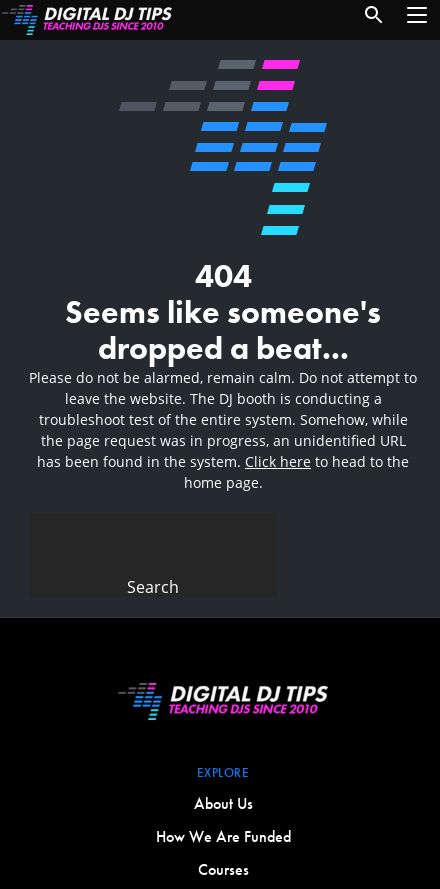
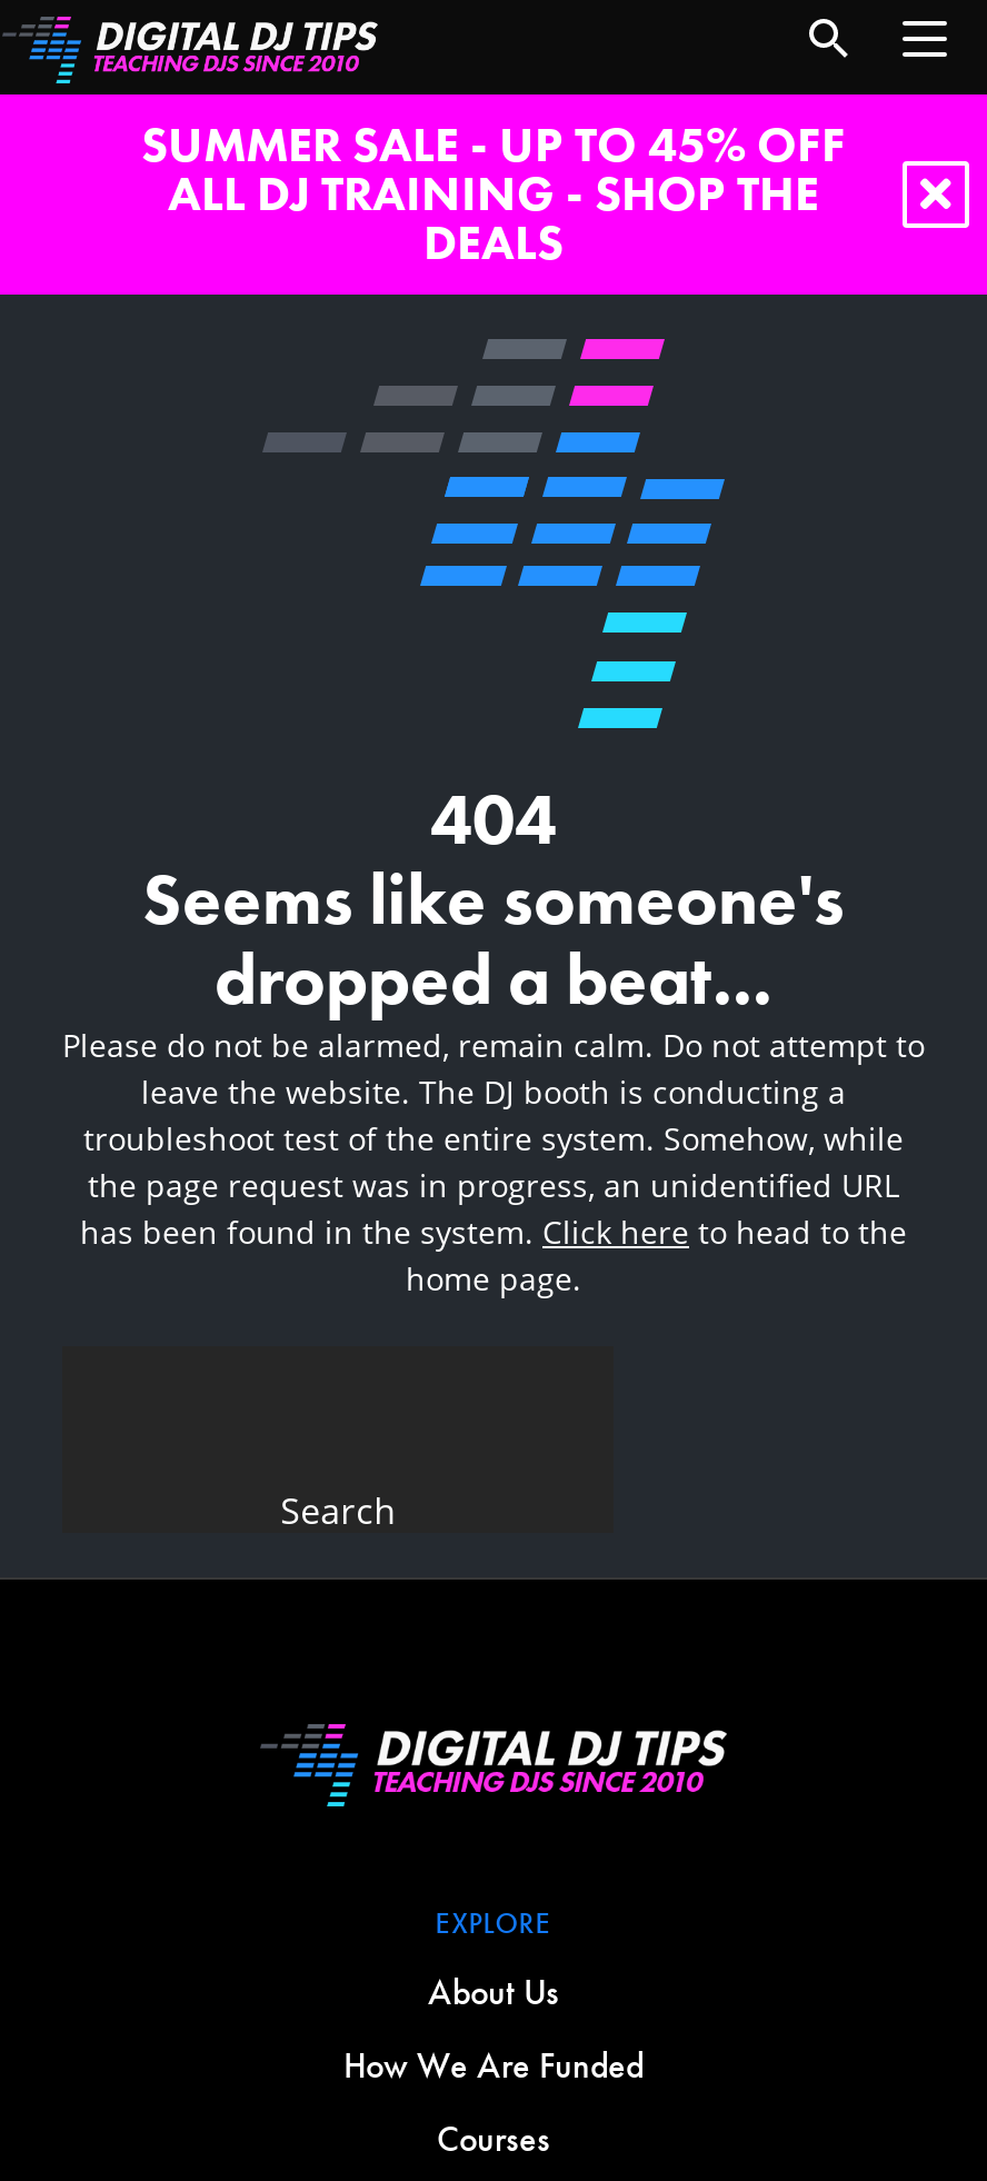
+ SUMMER SALE - UP TO 45% OFF
+ ALL DJ TRAINING - SHOP THE
+ DEALS
